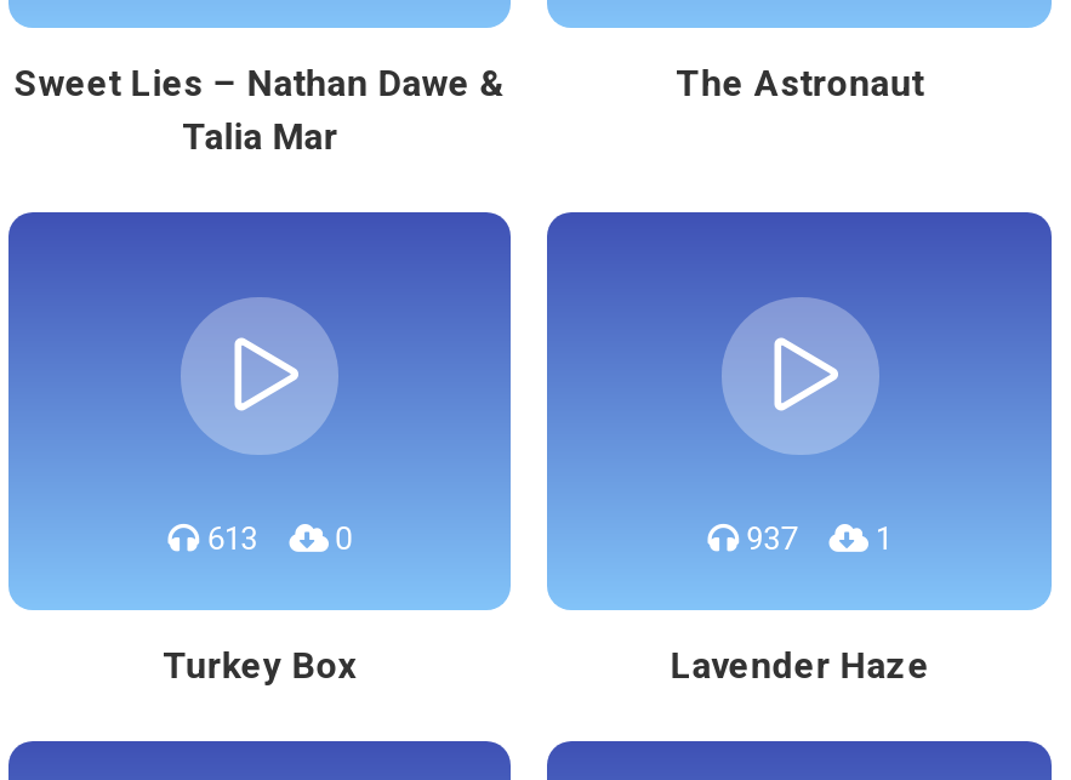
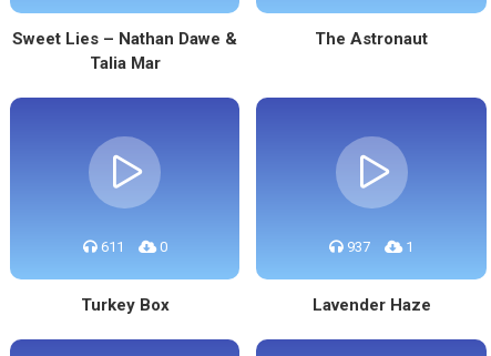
- 613 0
+ 611 0
